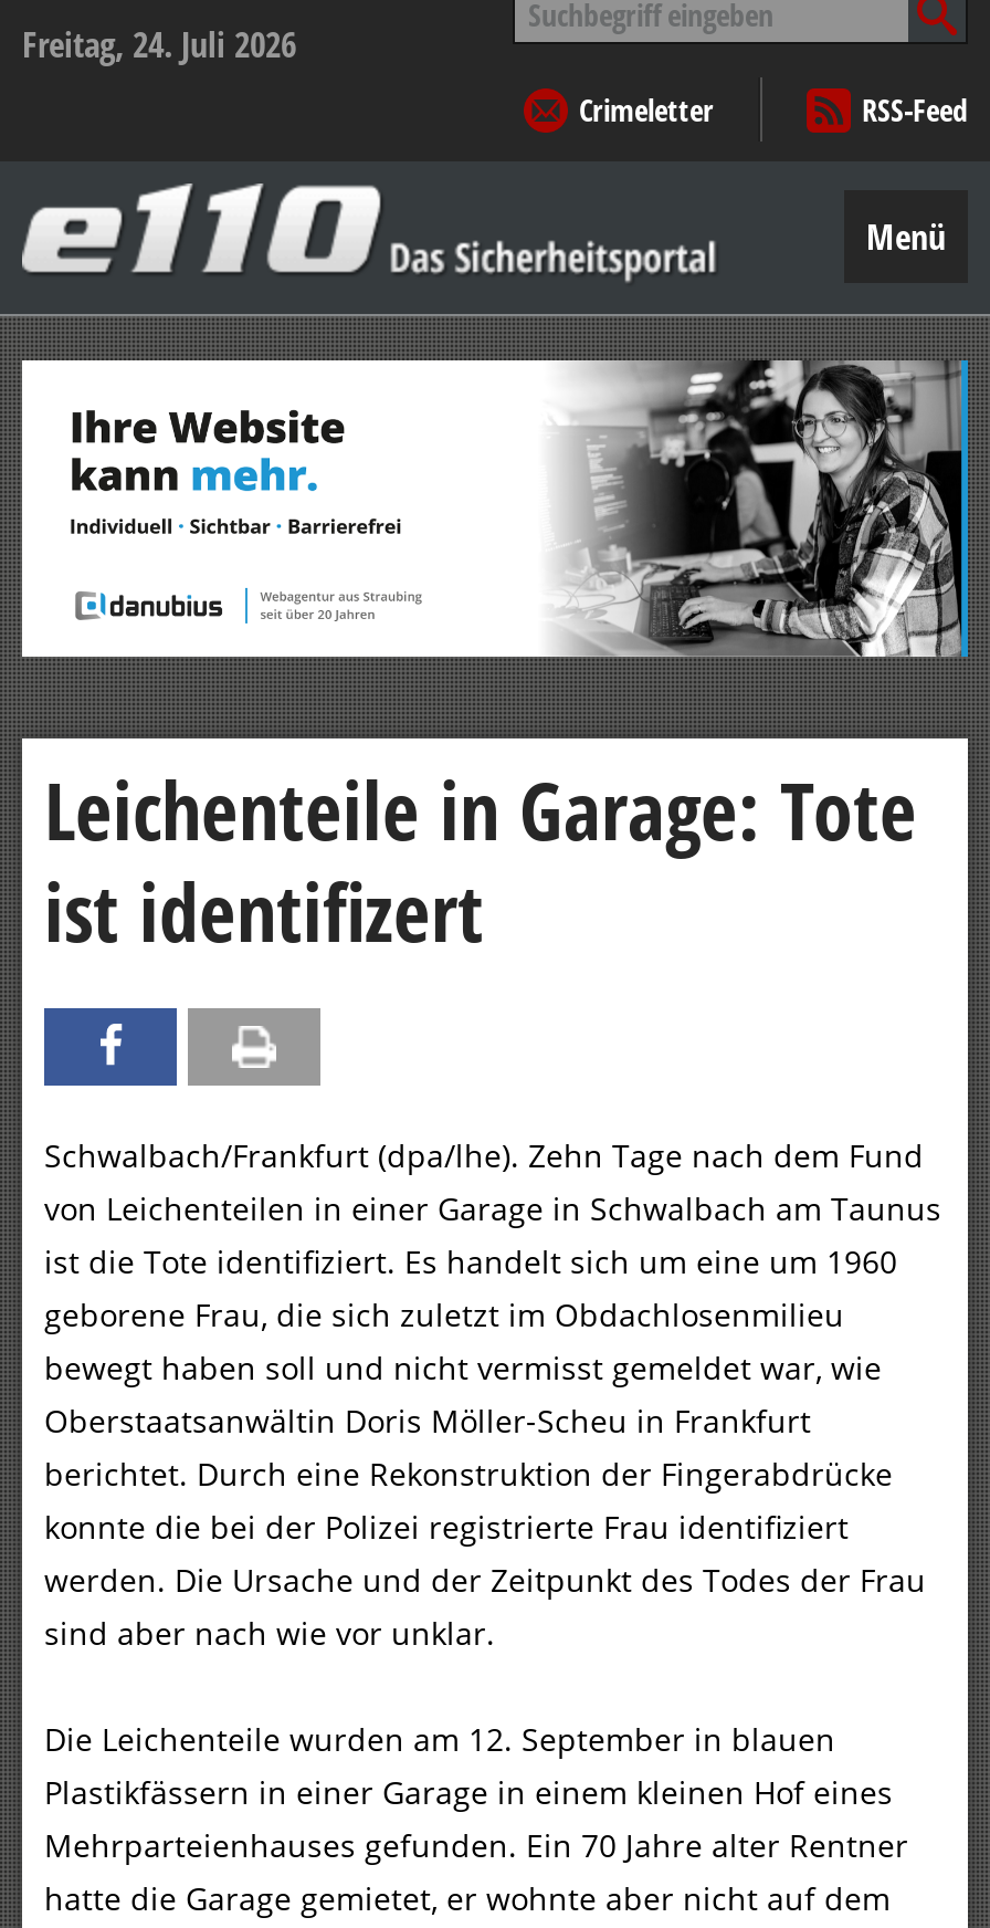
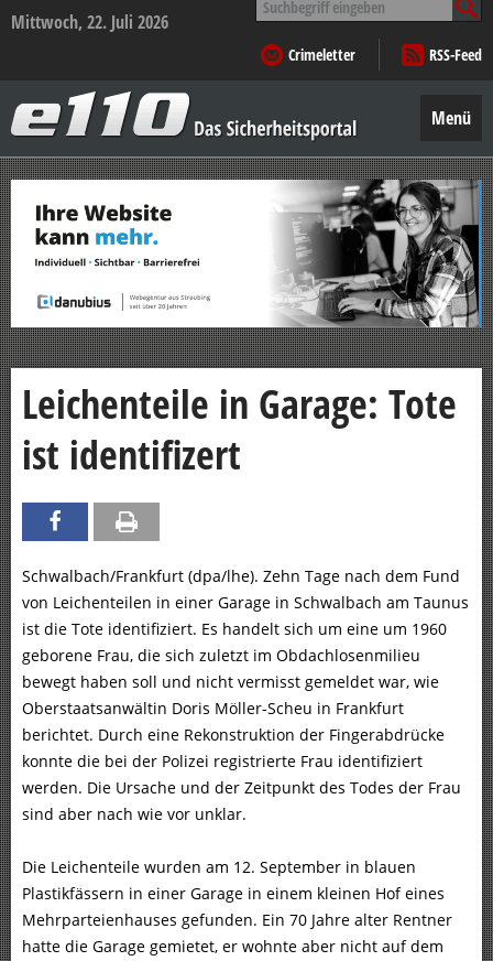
- Freitag, 24. Juli 2026
+ Mittwoch, 22. Juli 2026
